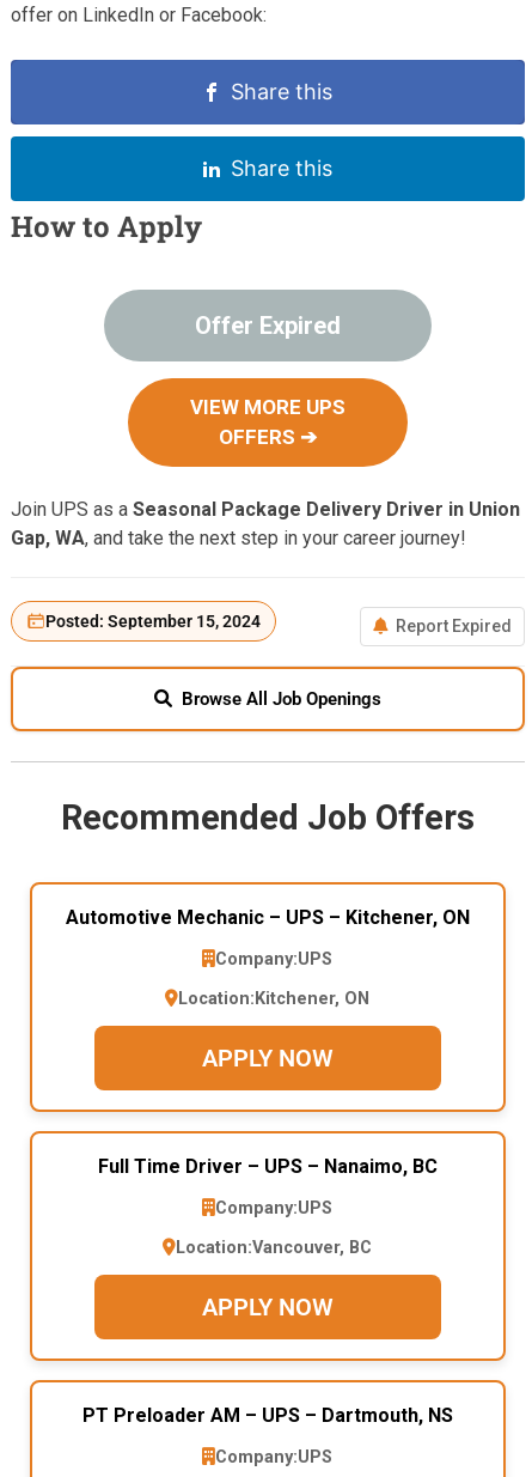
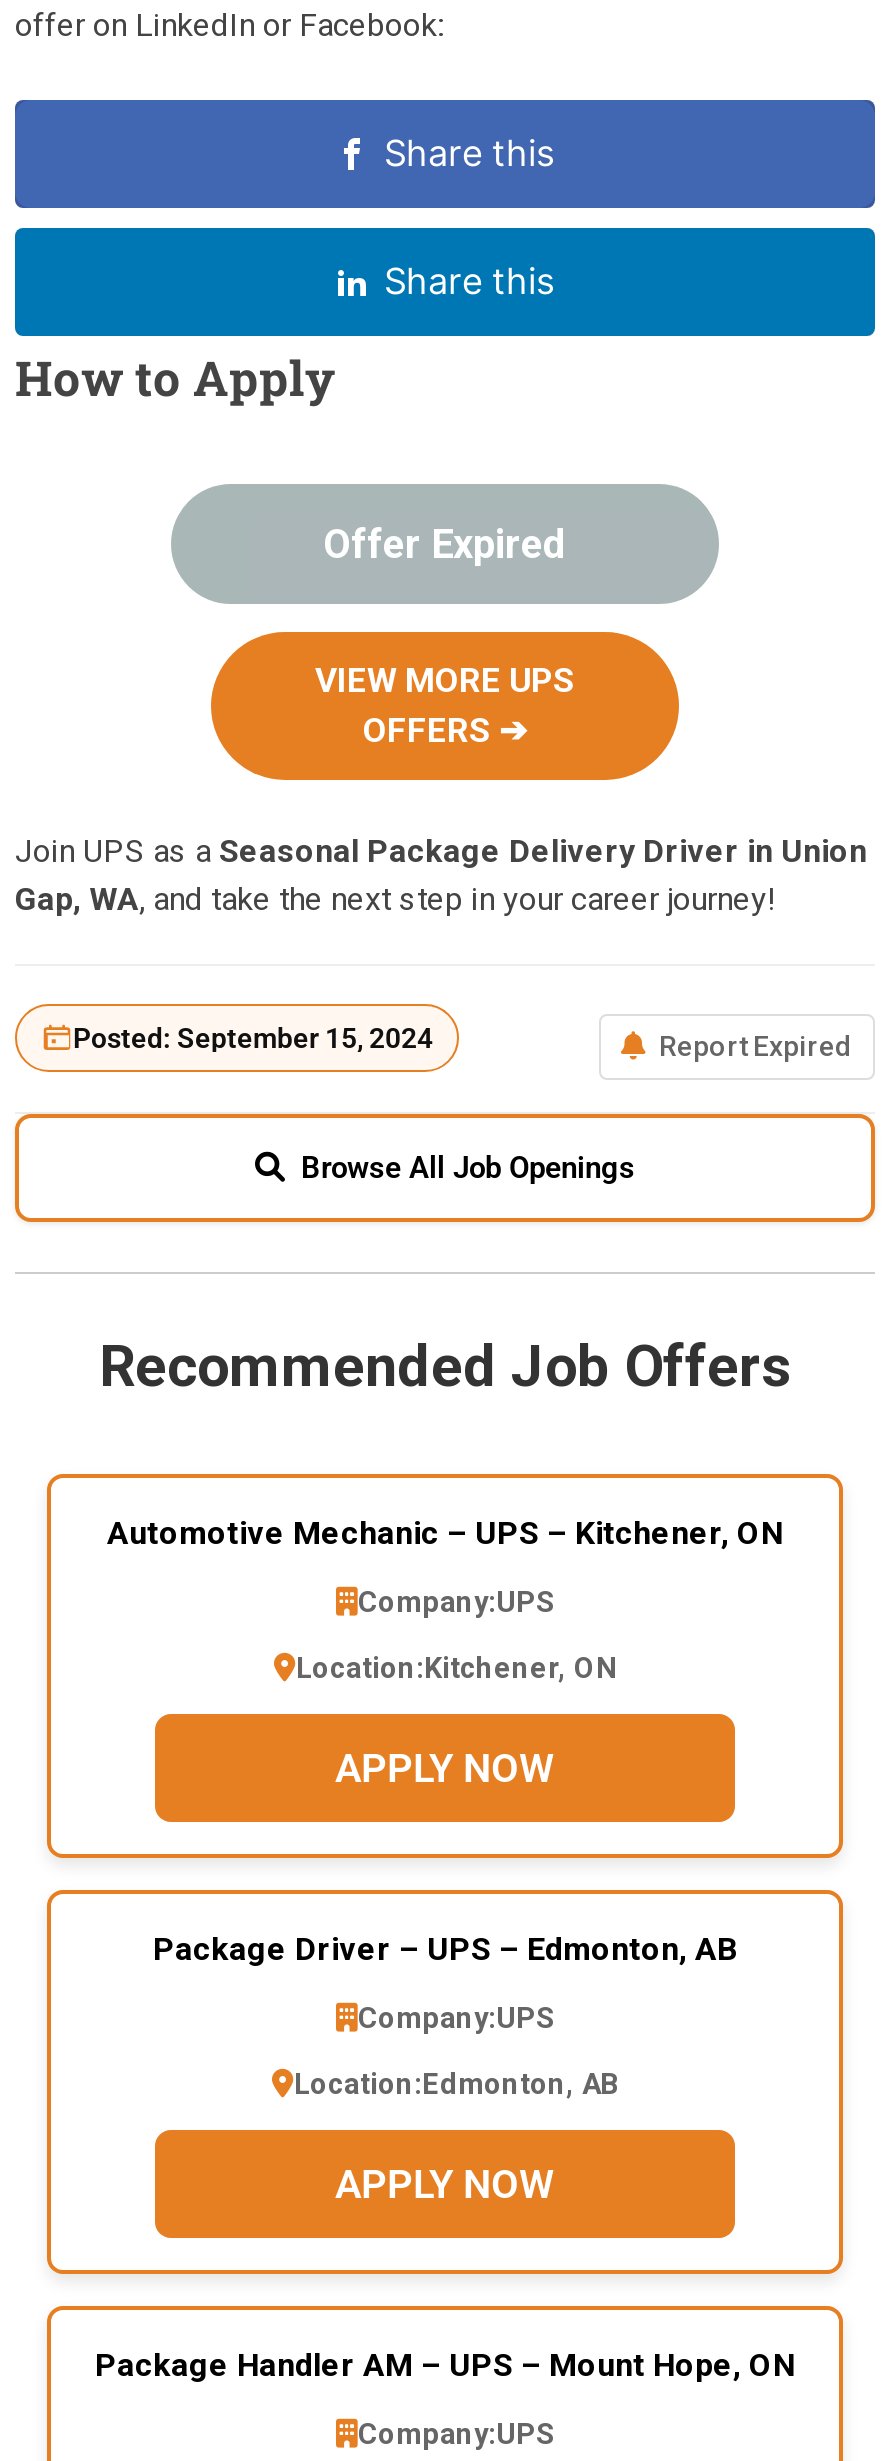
- Full Time Driver – UPS – Nanaimo, BC
+ Package Driver – UPS – Edmonton, AB

- Location: Vancouver, BC
+ Location: Edmonton, AB

- PT Preloader AM – UPS – Dartmouth, NS
+ Package Handler AM – UPS – Mount Hope, ON
